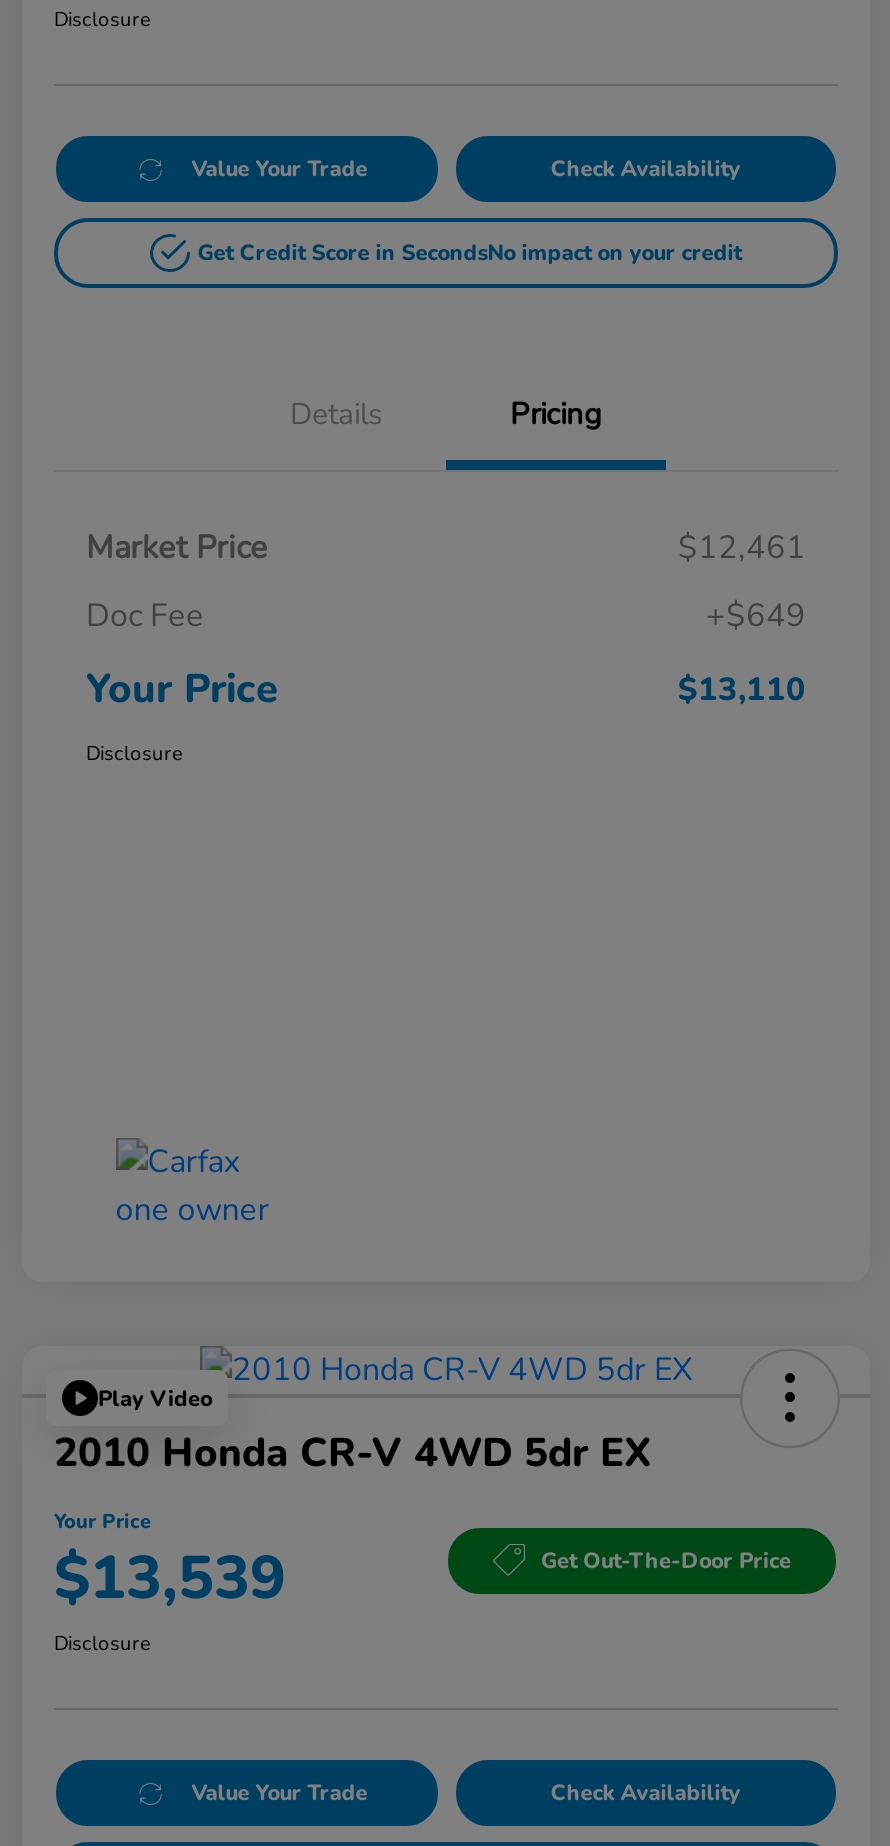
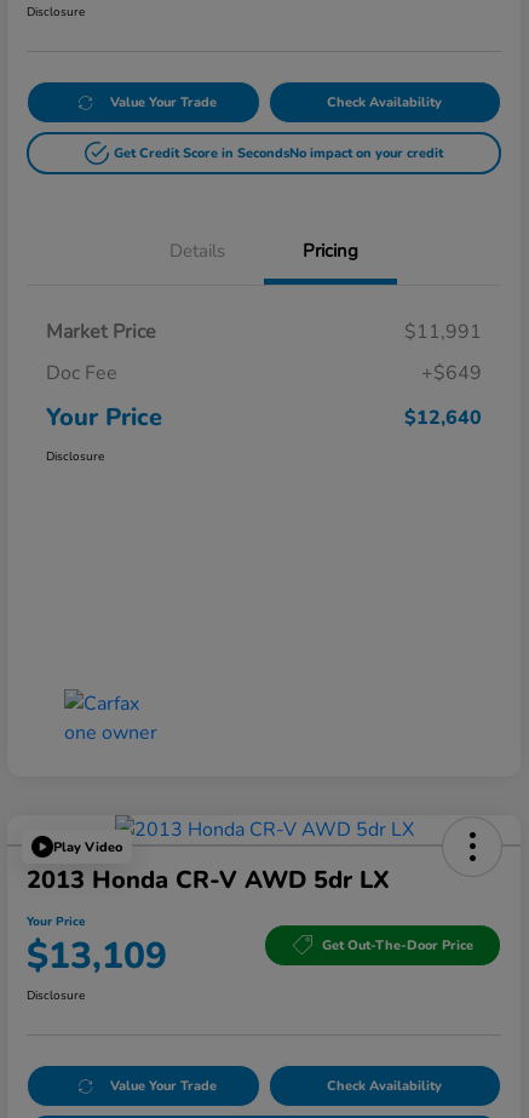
- $12,461
+ $11,991

- $13,110
+ $12,640

- 2010 Honda CR-V 4WD 5dr EX
+ 2013 Honda CR-V AWD 5dr LX

- $13,539
+ $13,109
